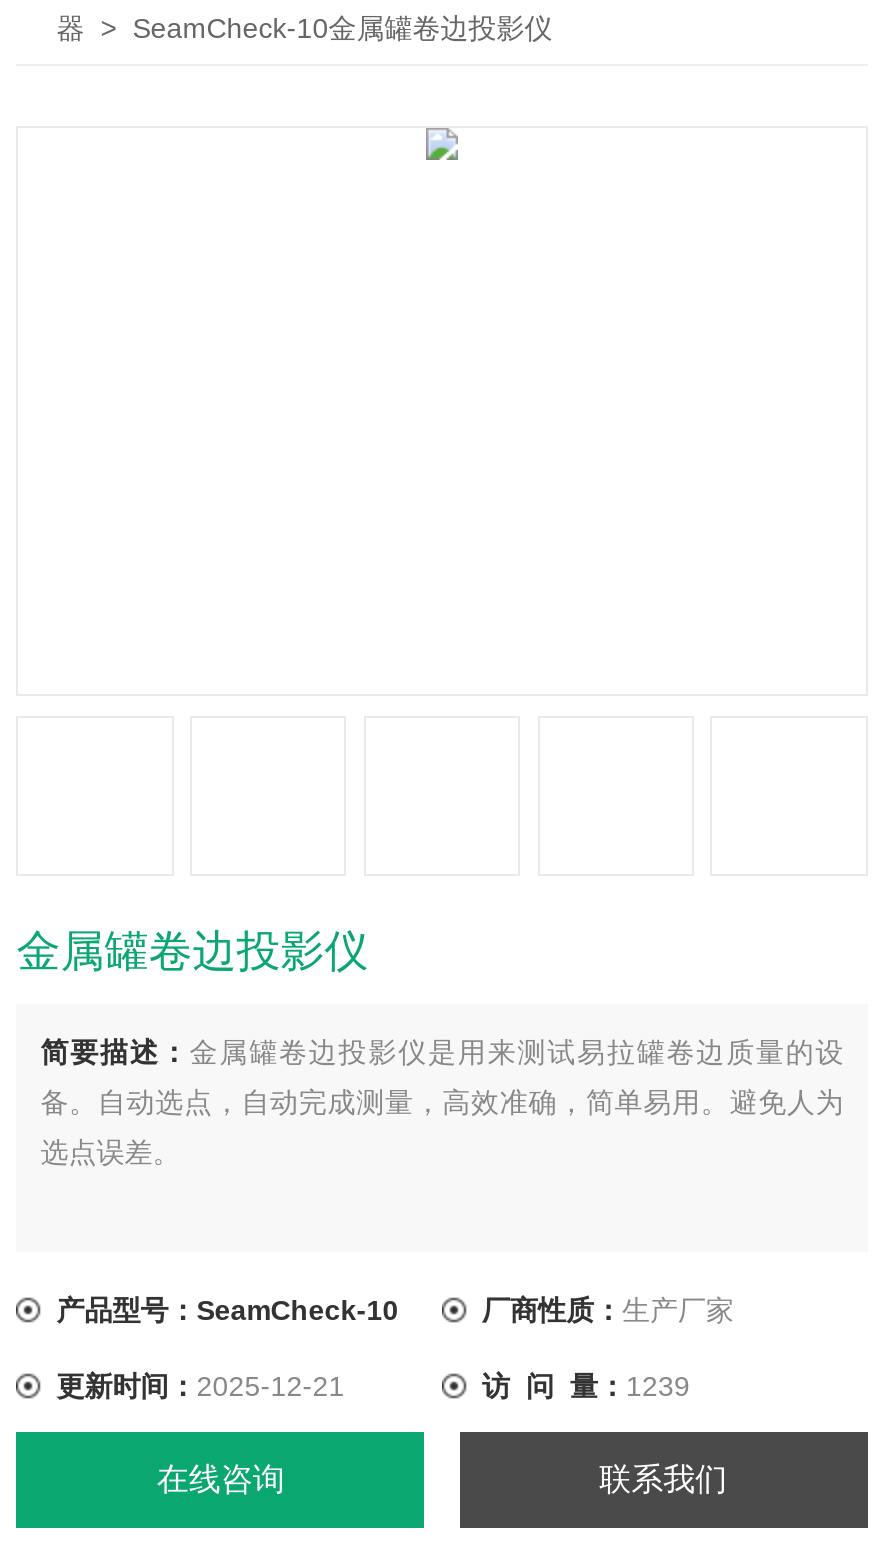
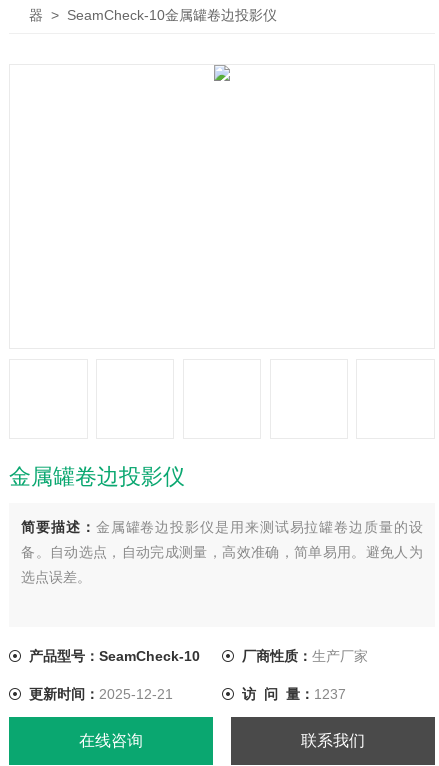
- 访 问 量：1239
+ 访 问 量：1237
